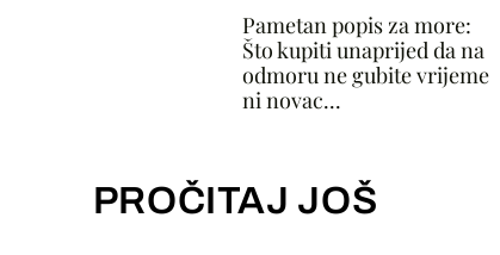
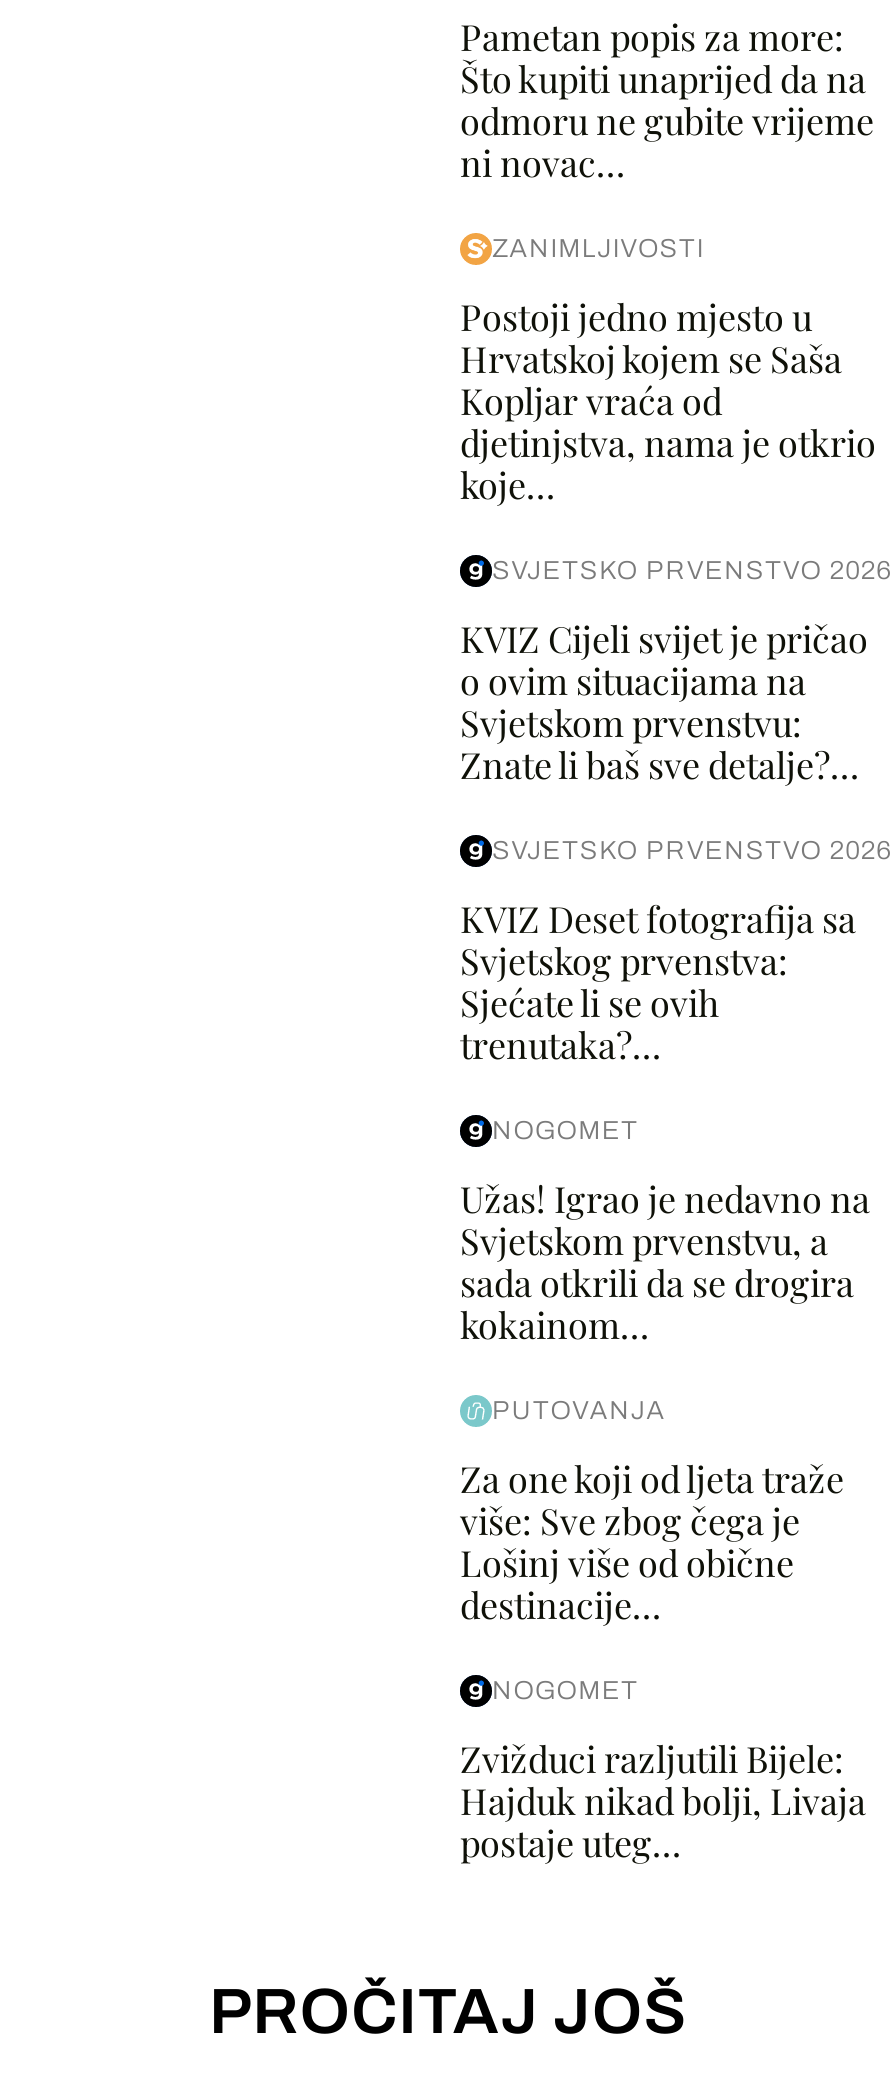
+ ZANIMLJIVOSTI
+ Postoji jedno mjesto u
+ Hrvatskoj kojem se Saša
+ Kopljar vraća od
+ djetinjstva, nama je otkrio
+ koje...
+ SVJETSKO PRVENSTVO 2026
+ KVIZ Cijeli svijet je pričao
+ o ovim situacijama na
+ Svjetskom prvenstvu:
+ Znate li baš sve detalje?...
+ SVJETSKO PRVENSTVO 2026
+ KVIZ Deset fotografija sa
+ Svjetskog prvenstva:
+ Sjećate li se ovih
+ trenutaka?...
+ NOGOMET
+ Užas! Igrao je nedavno na
+ Svjetskom prvenstvu, a
+ sada otkrili da se drogira
+ kokainom...
+ PUTOVANJA
+ Za one koji od ljeta traže
+ više: Sve zbog čega je
+ Lošinj više od obične
+ destinacije...
+ NOGOMET
+ Zvižduci razljutili Bijele:
+ Hajduk nikad bolji, Livaja
+ postaje uteg...
